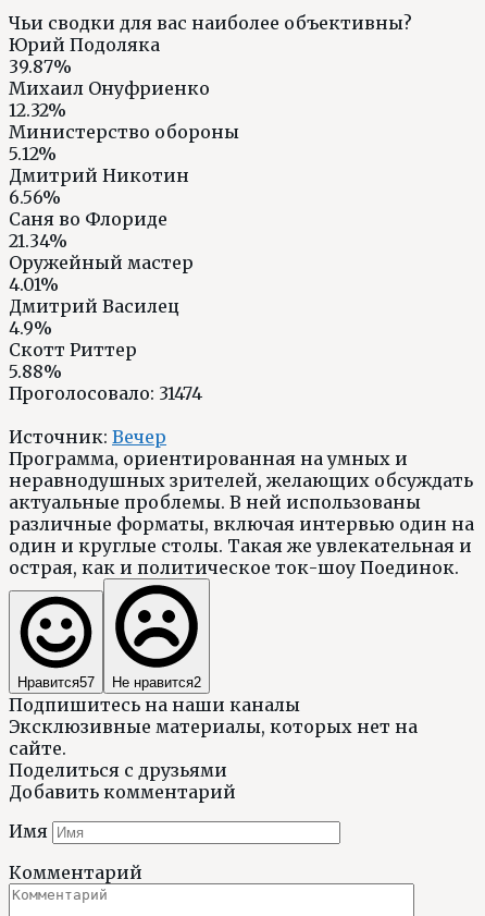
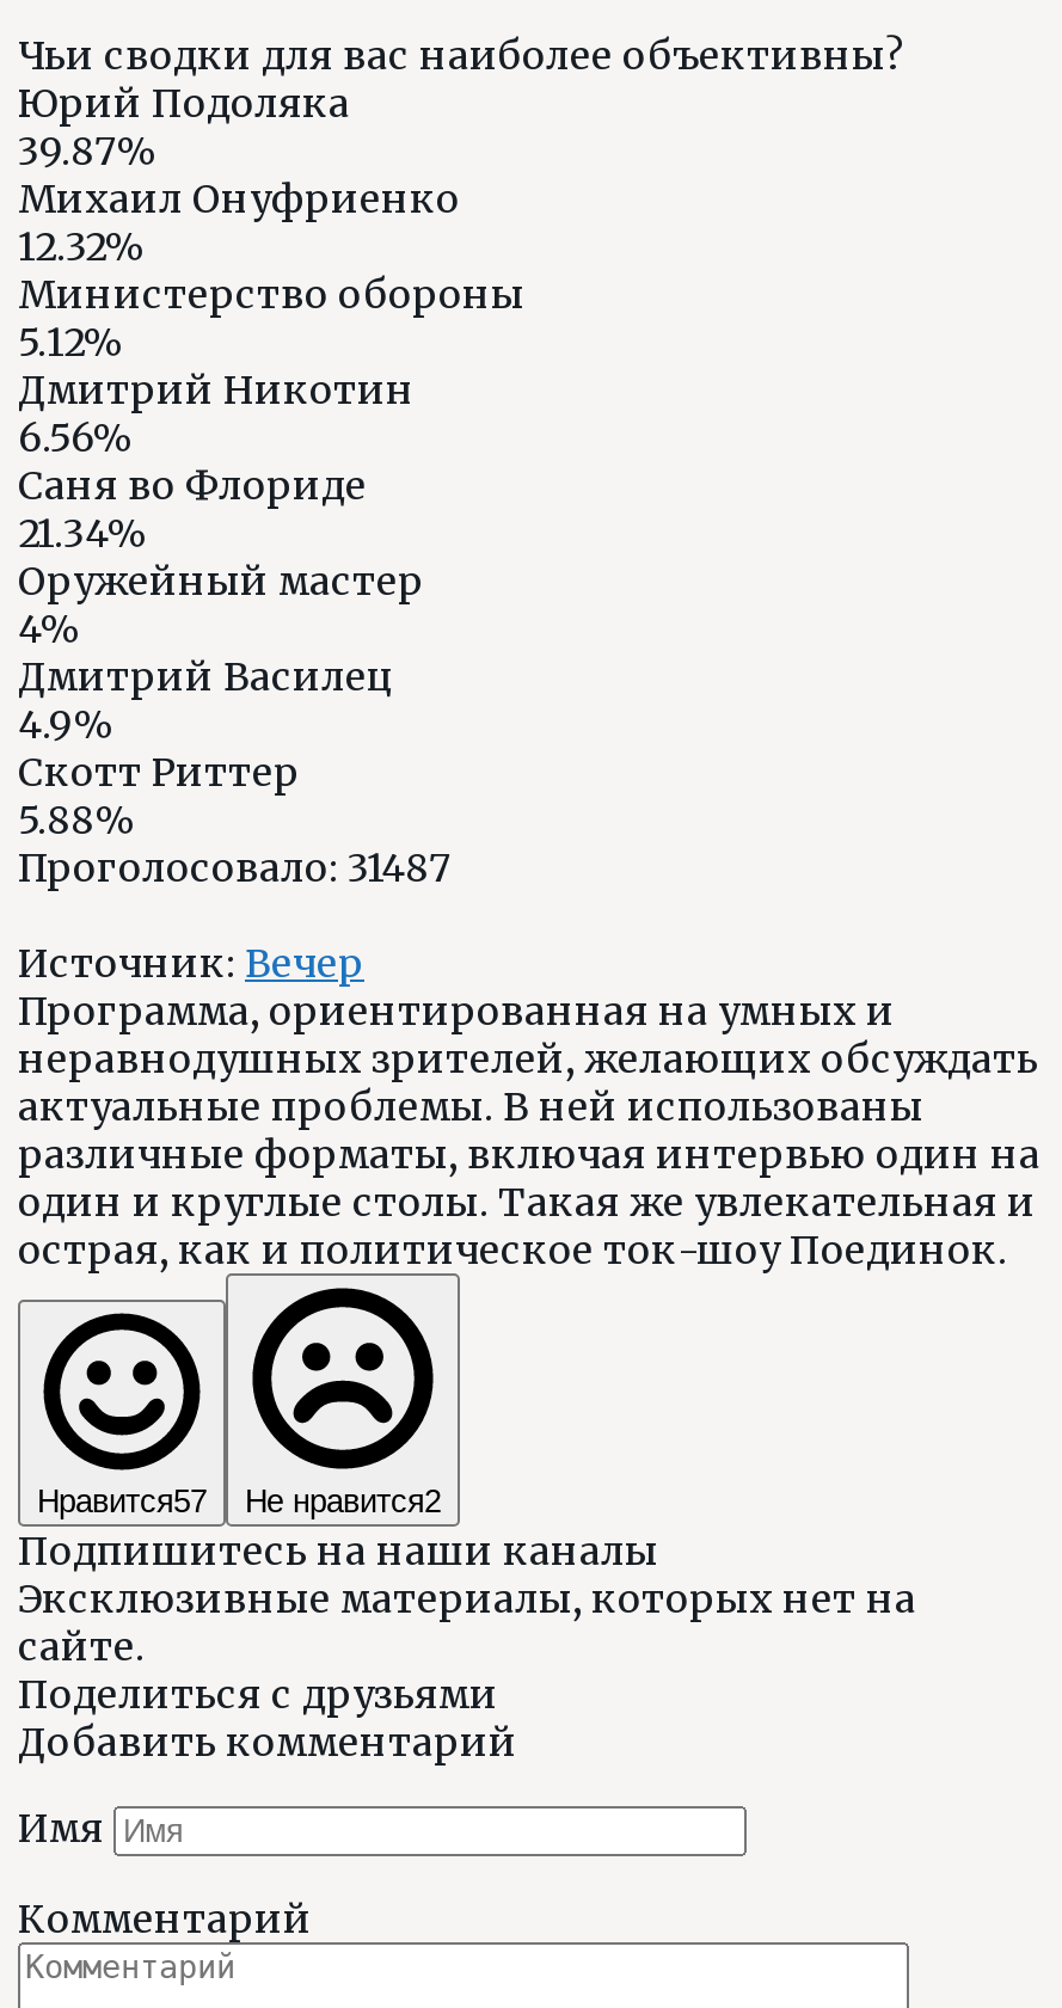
- 4.01%
+ 4%

- Проголосовало: 31474
+ Проголосовало: 31487
